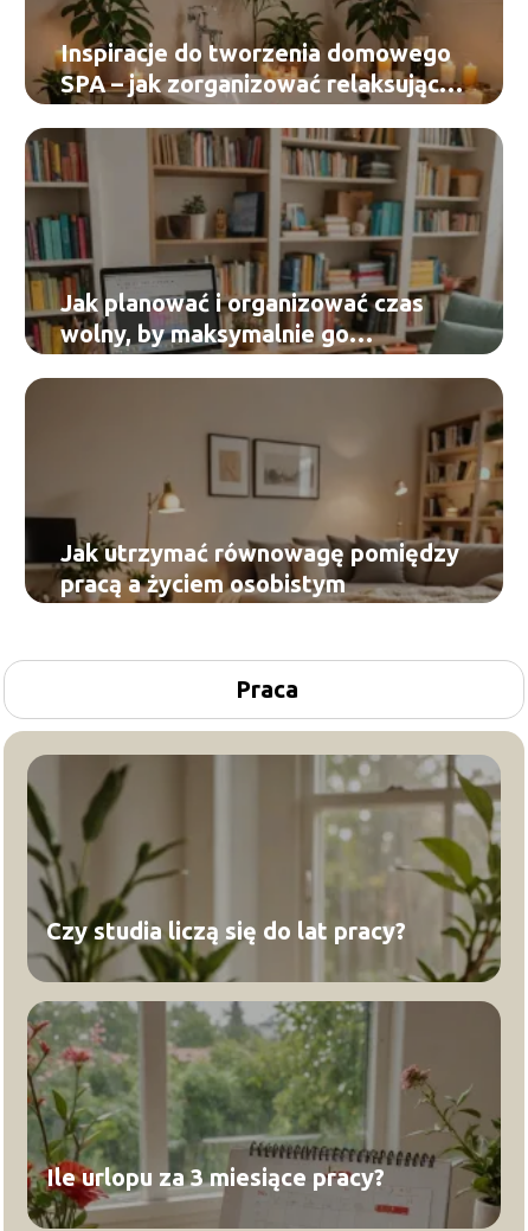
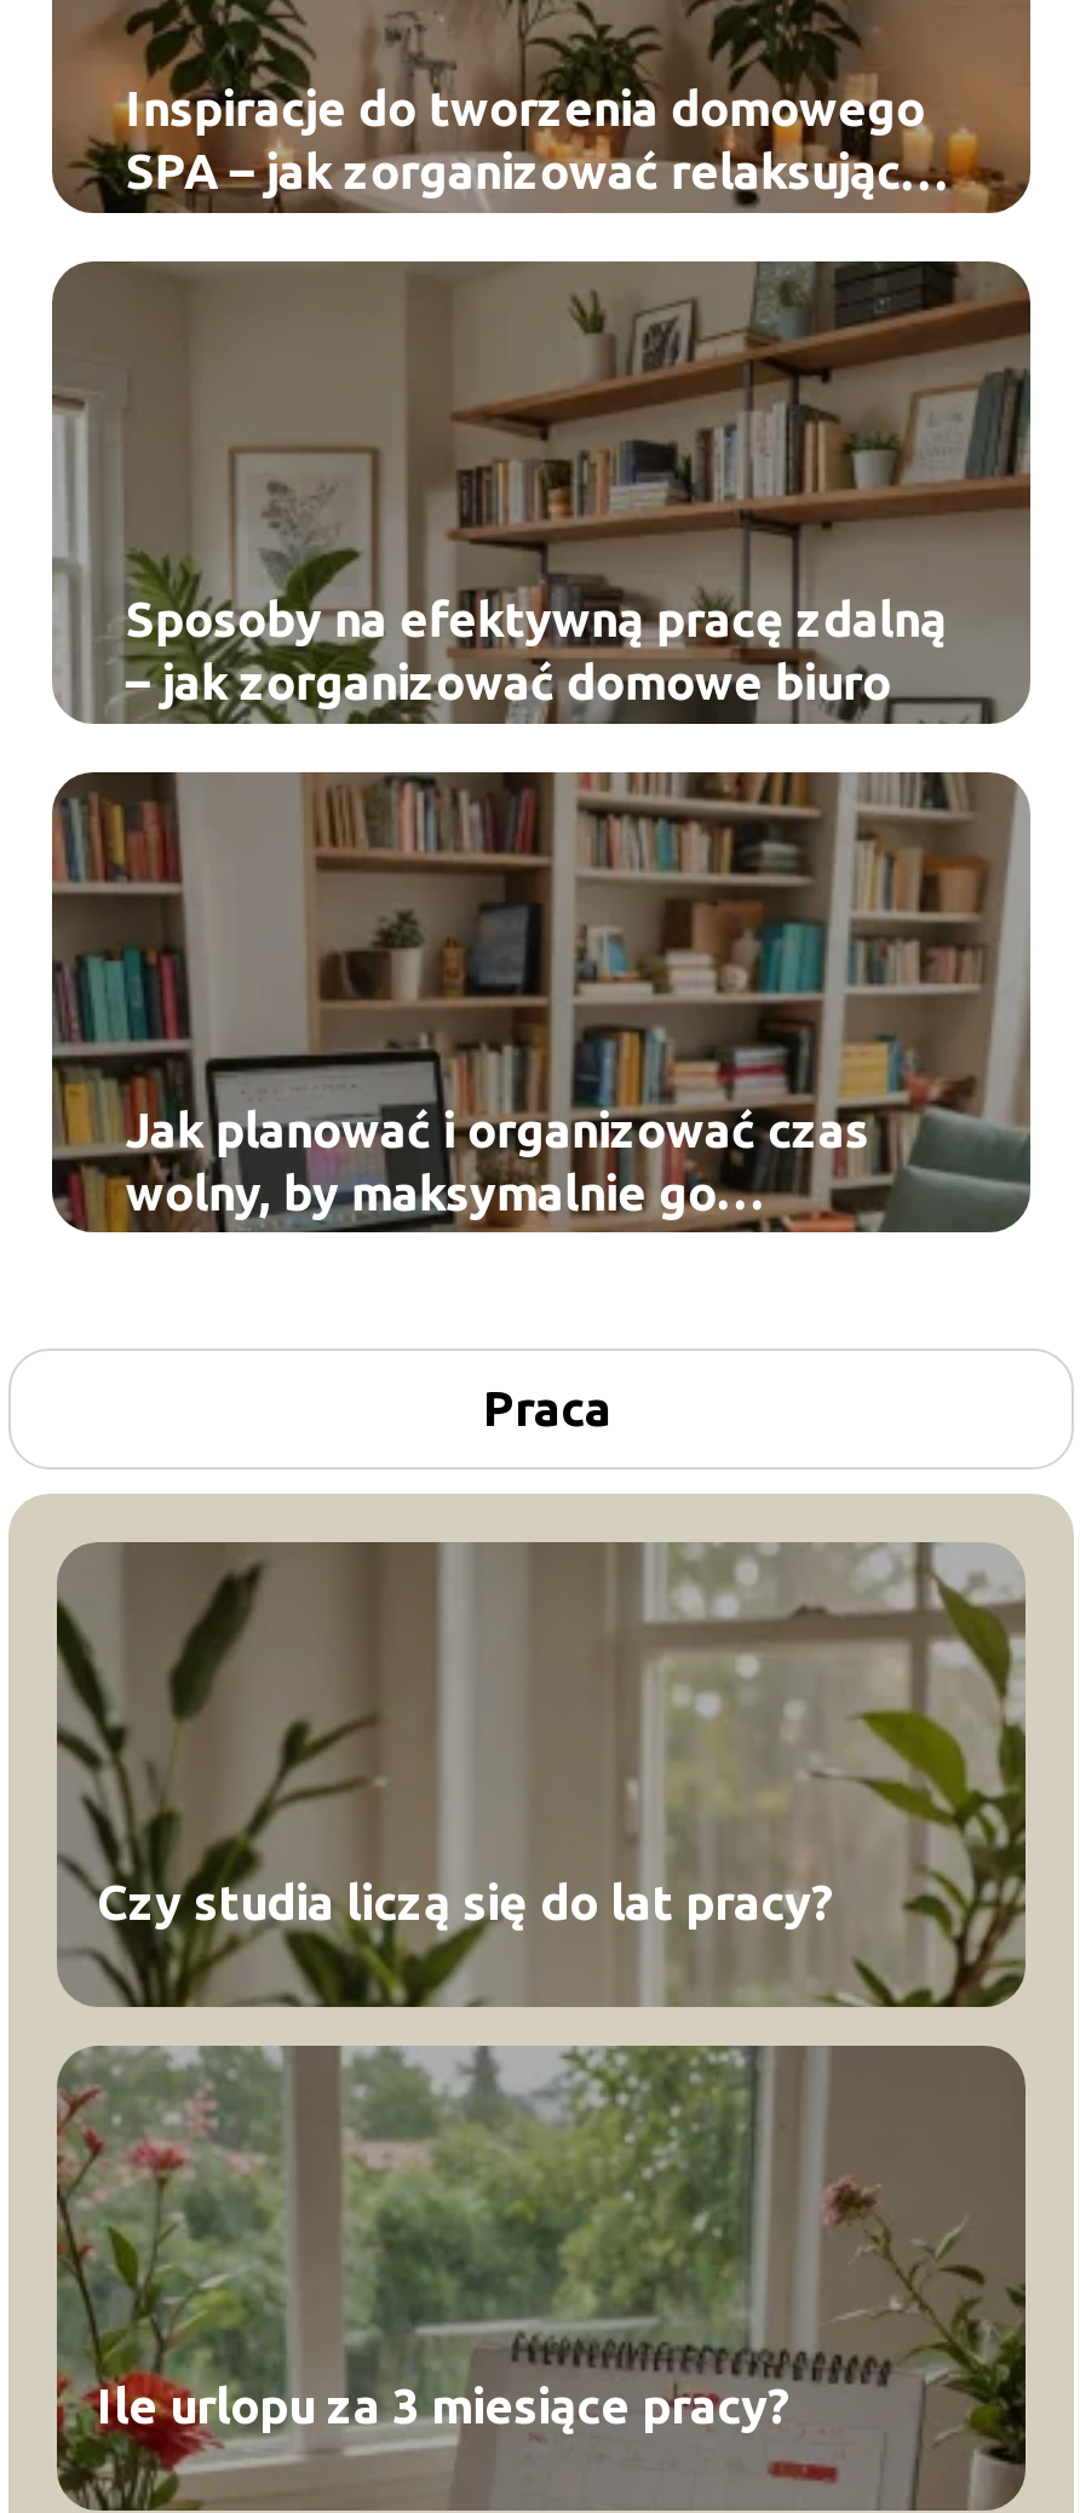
moved down: [image] | Jak planować i organizować czas | wolny, by maksymalnie go

+ [image]
+ Sposoby na efektywną pracę zdalną
+ – jak zorganizować domowe biuro

+ [image]

+ [image]

- [image]
- Jak utrzymać równowagę pomiędzy
- pracą a życiem osobistym
